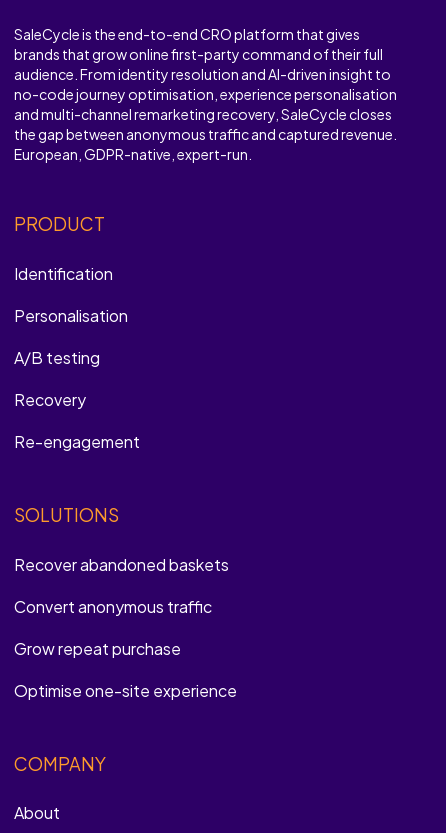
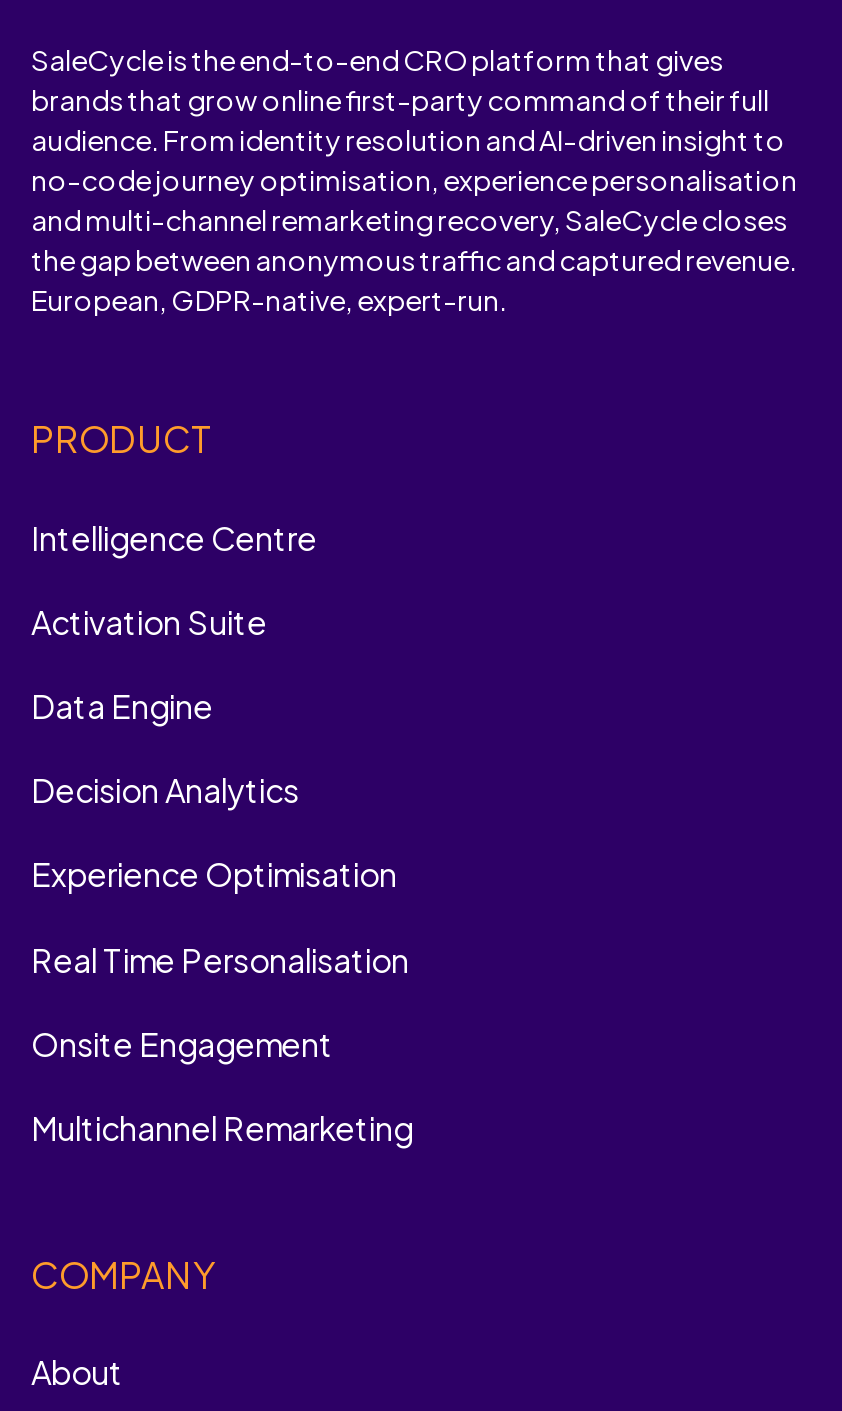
- Identification
- Personalisation
- A/B testing
- Recovery
- Re-engagement
- SOLUTIONS
- Recover abandoned baskets
- Convert anonymous traffic
- Grow repeat purchase
- Optimise one-site experience
+ Intelligence Centre
+ Activation Suite
+ Data Engine
+ Decision Analytics
+ Experience Optimisation
+ Real Time Personalisation
+ Onsite Engagement
+ Multichannel Remarketing
